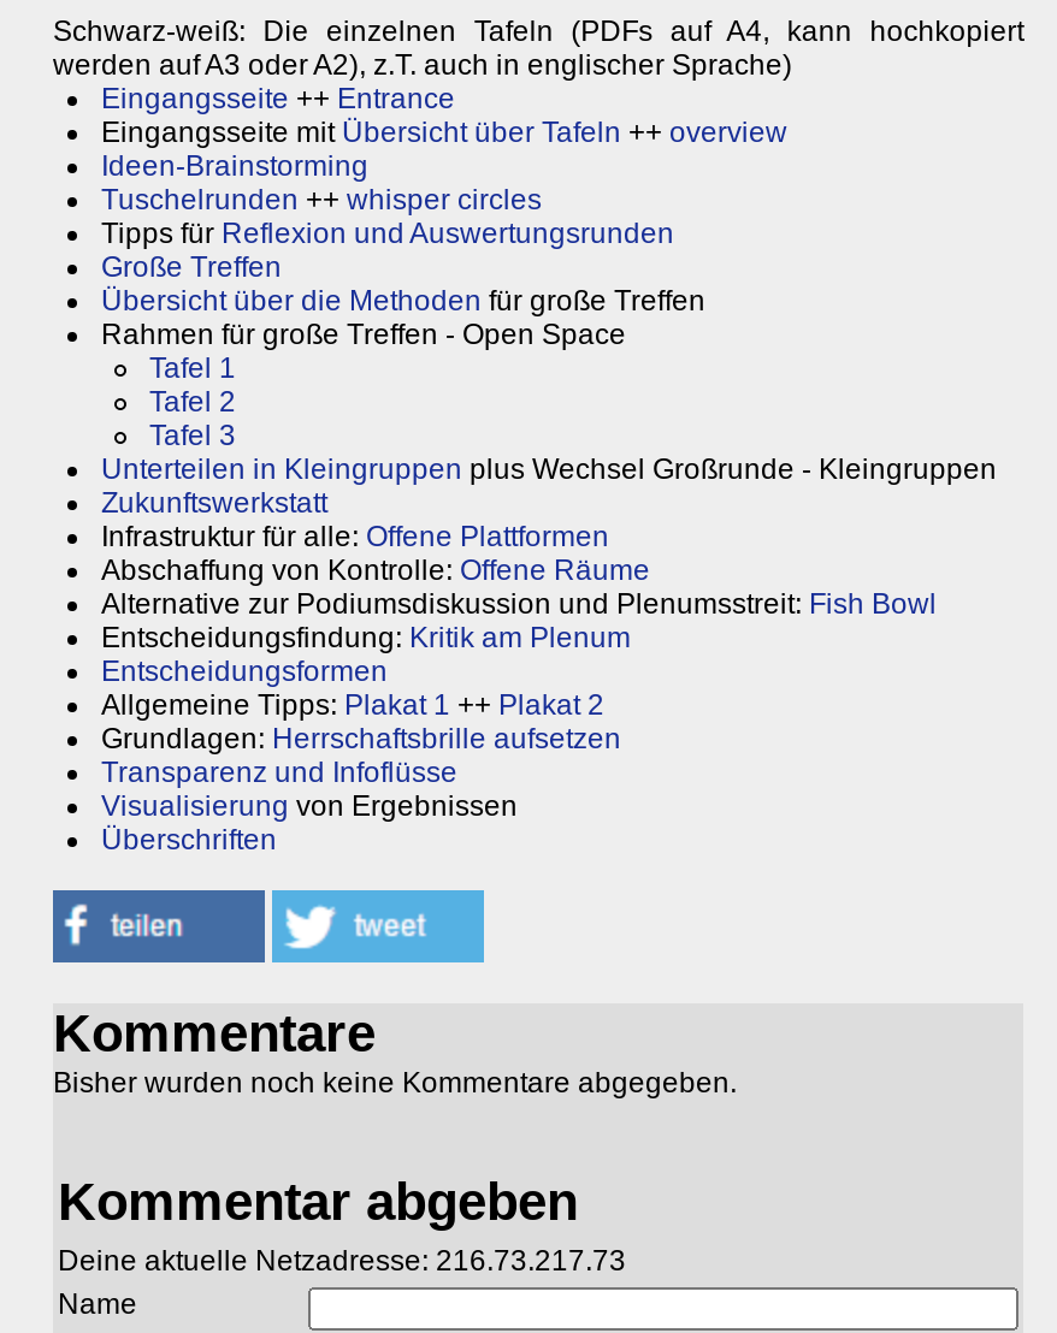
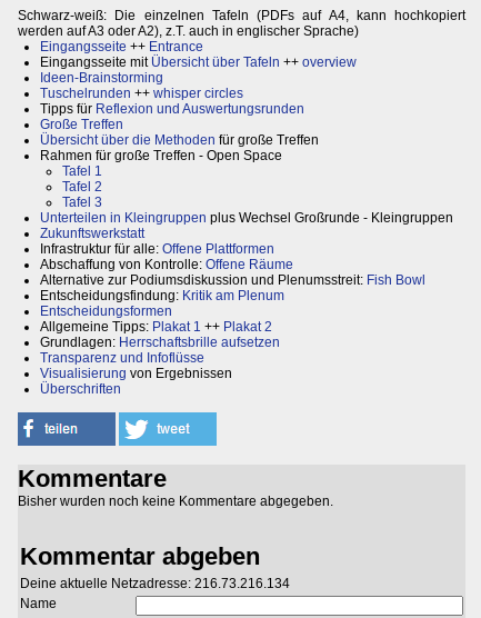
- Deine aktuelle Netzadresse: 216.73.217.73
+ Deine aktuelle Netzadresse: 216.73.216.134
